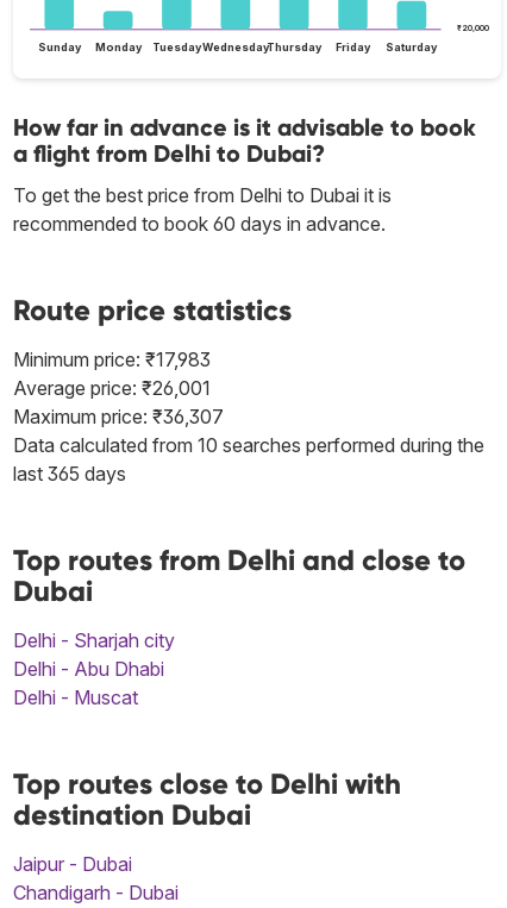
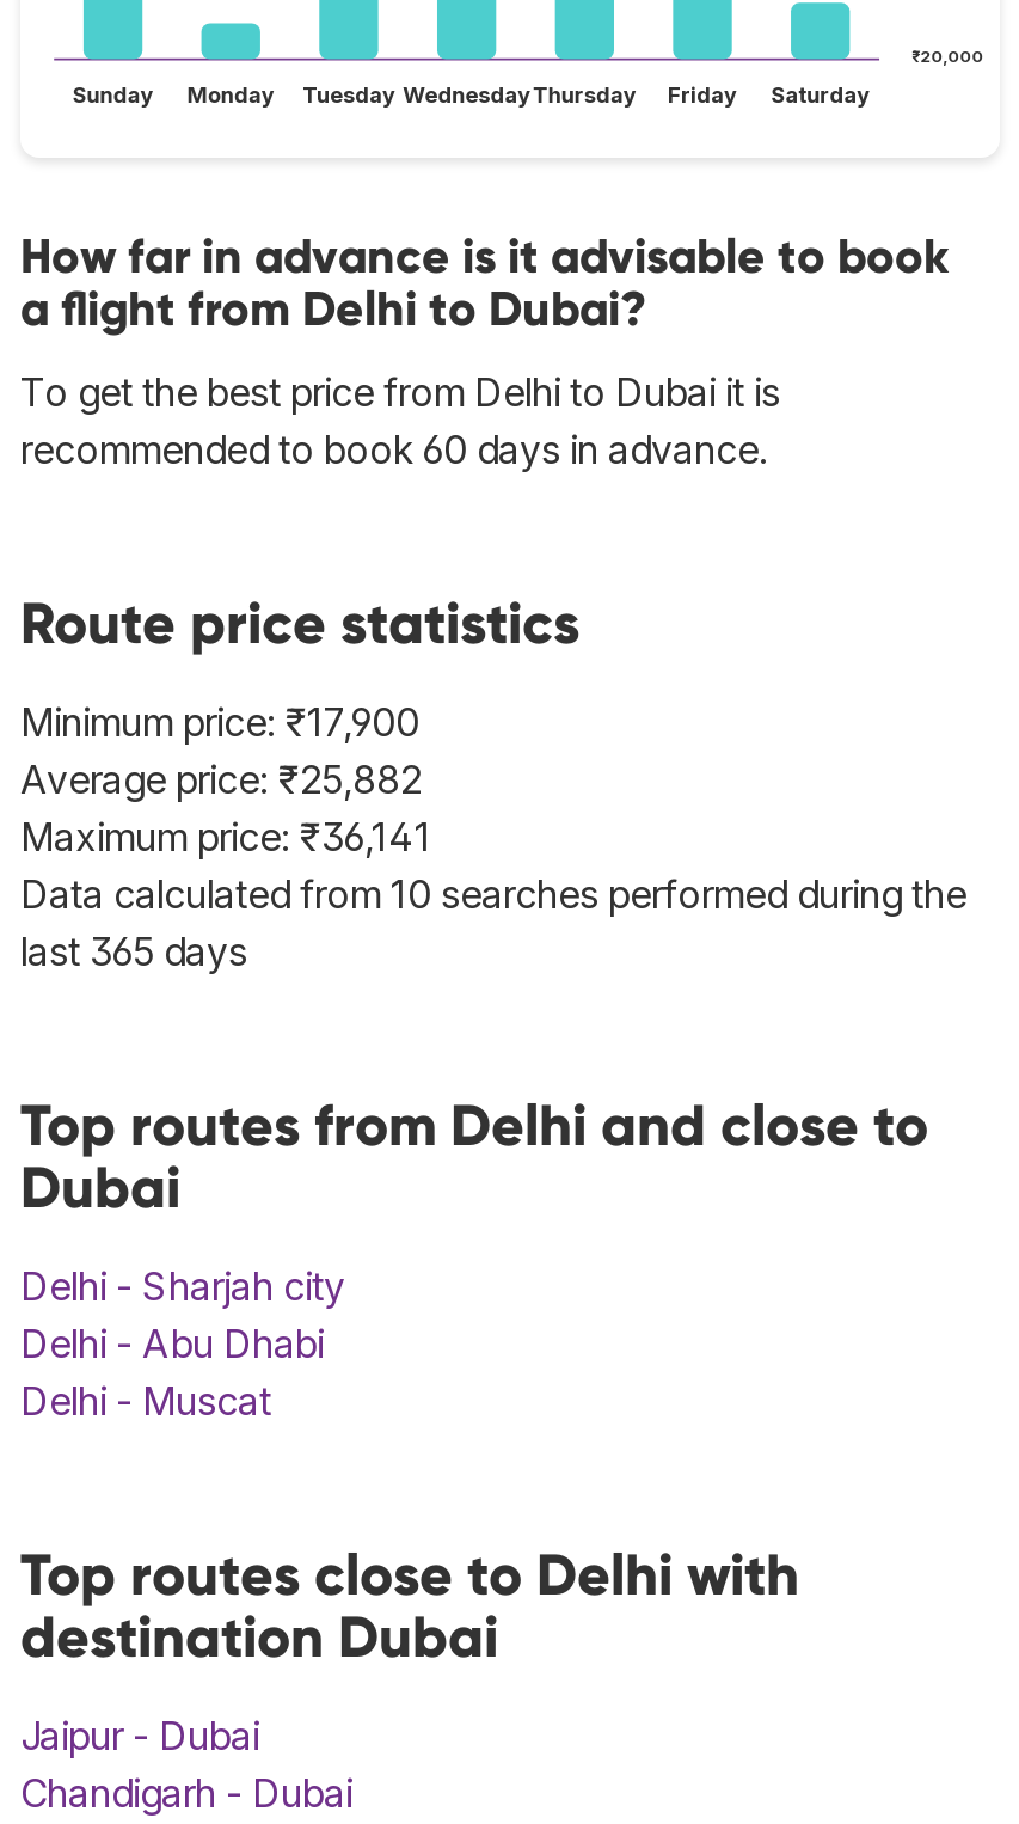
- Minimum price: ₹17,983
+ Minimum price: ₹17,900

- Average price: ₹26,001
+ Average price: ₹25,882

- Maximum price: ₹36,307
+ Maximum price: ₹36,141
